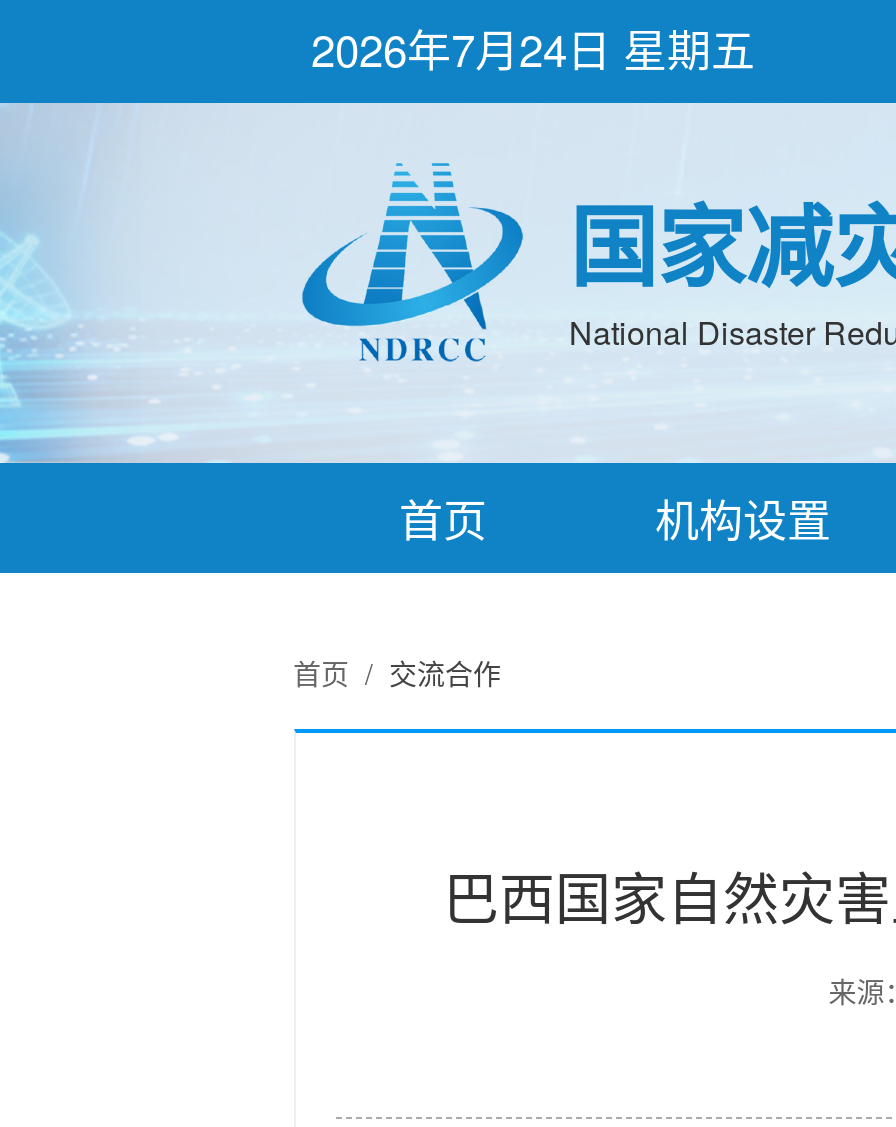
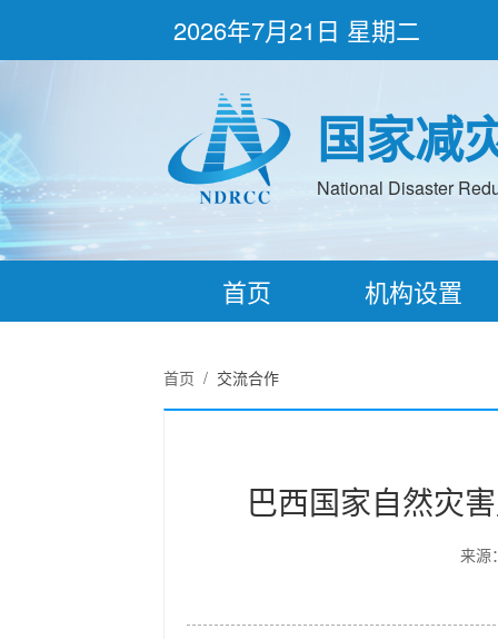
- 2026年7月24日 星期五
+ 2026年7月21日 星期二
